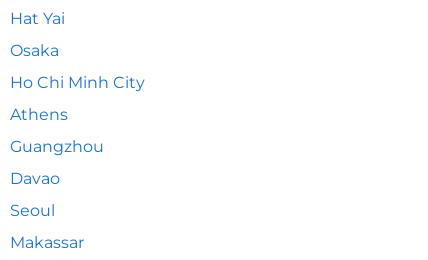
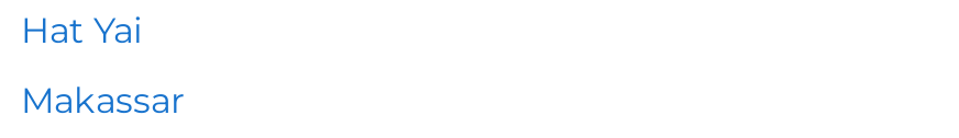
- Osaka
- Ho Chi Minh City
- Athens
- Guangzhou
- Davao
- Seoul
